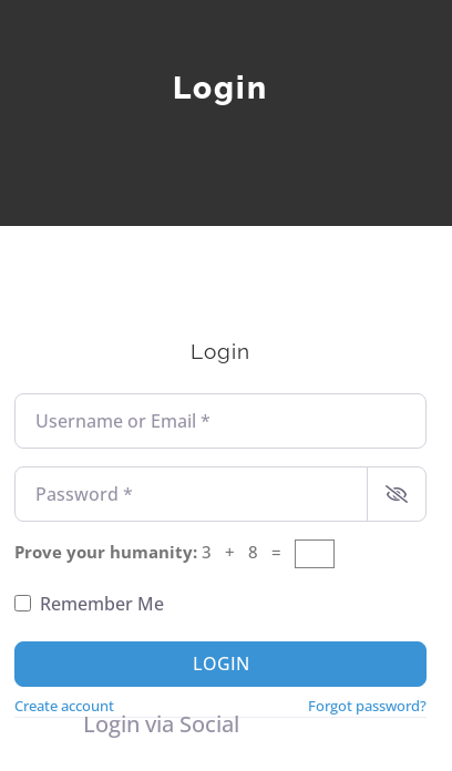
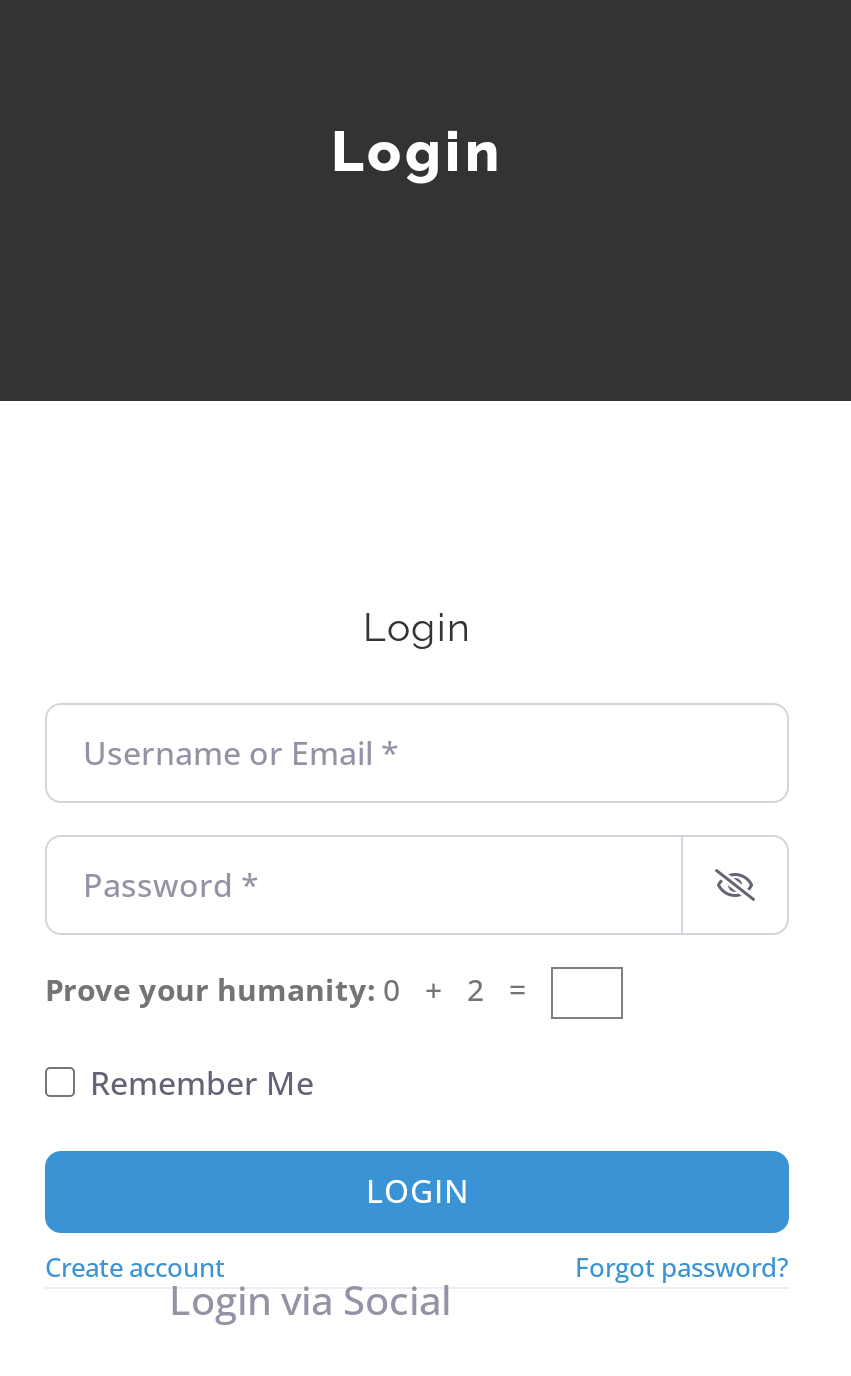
- Prove your humanity: 3 + 8 =
+ Prove your humanity: 0 + 2 =
